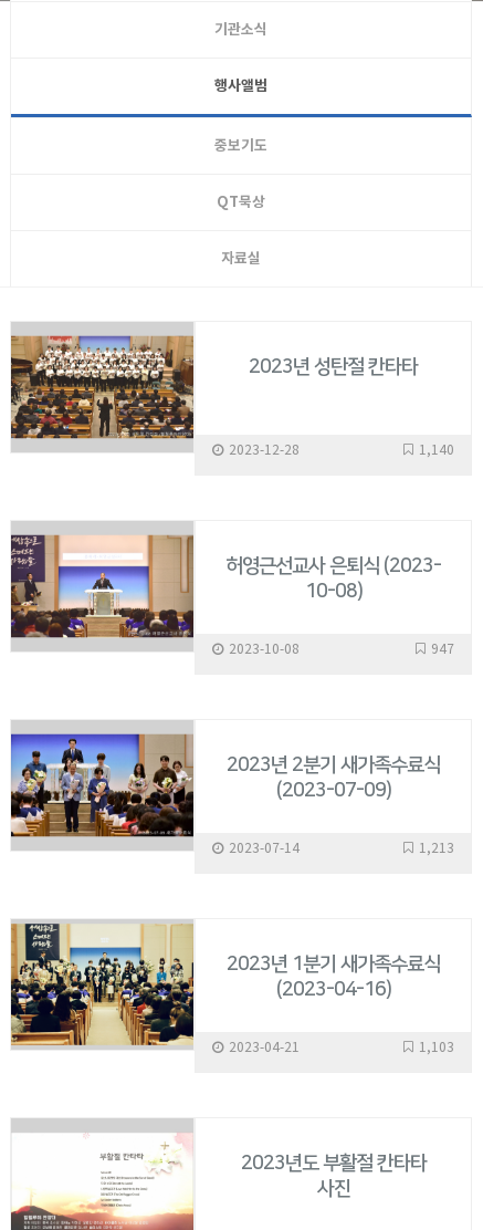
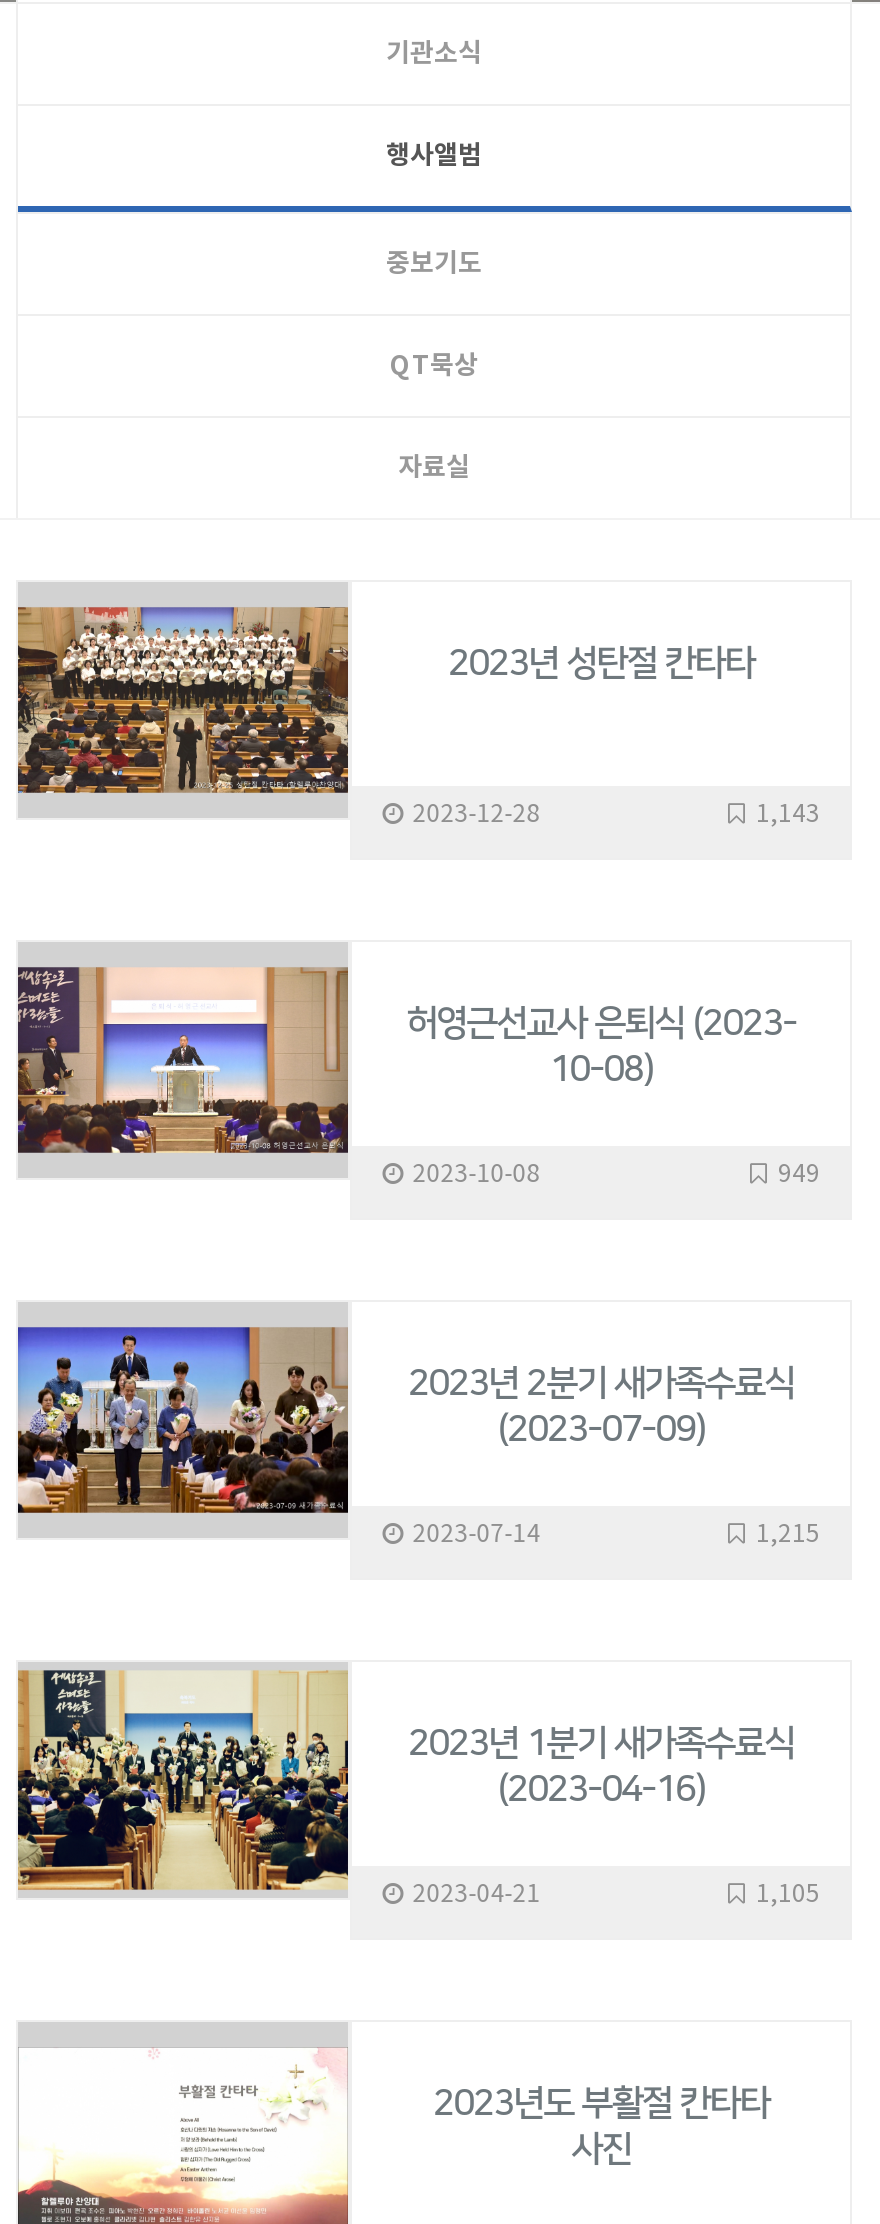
- 1,140
+ 1,143

- 947
+ 949

- 1,213
+ 1,215

- 1,103
+ 1,105
